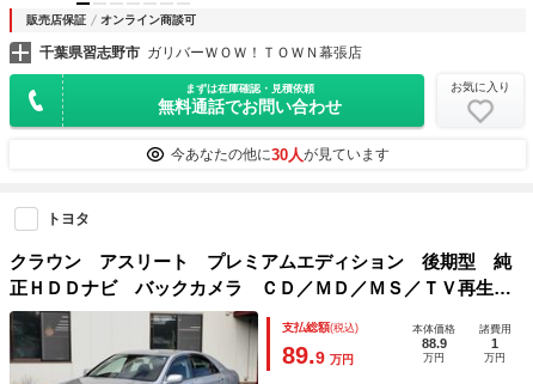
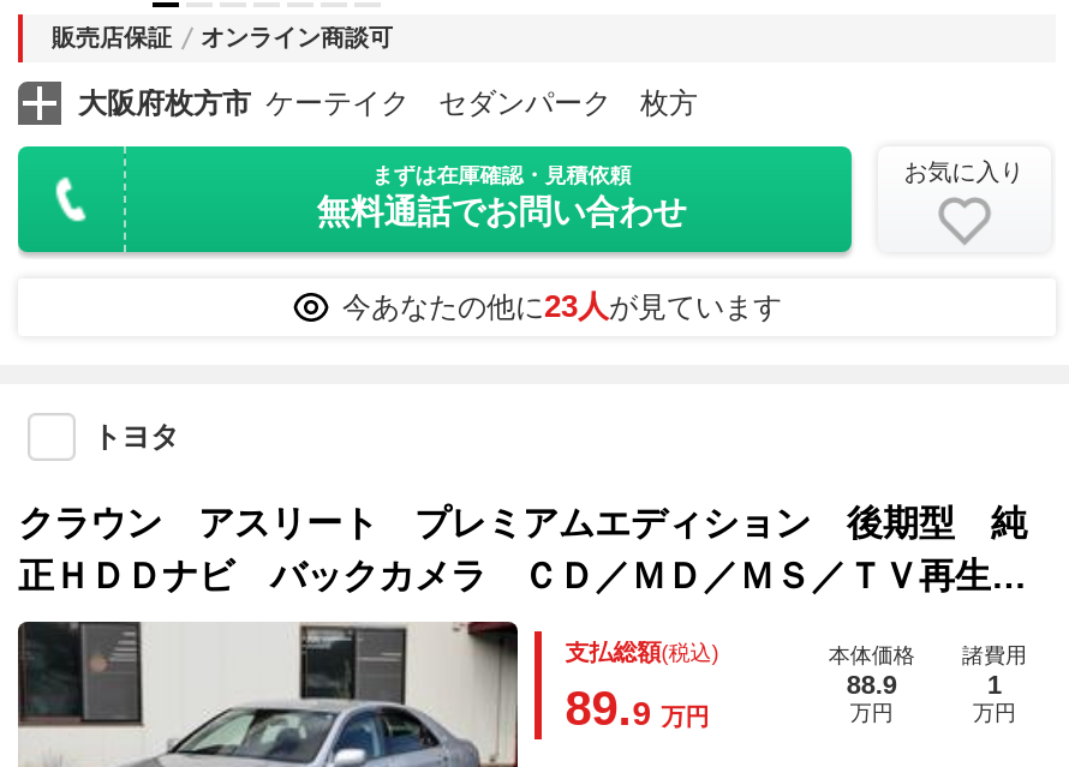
- 千葉県習志野市 ガリバーＷＯＷ！ＴＯＷＮ幕張店
+ 大阪府枚方市 ケーテイク セダンパーク 枚方

- 今あなたの他に30人が見ています
+ 今あなたの他に23人が見ています
